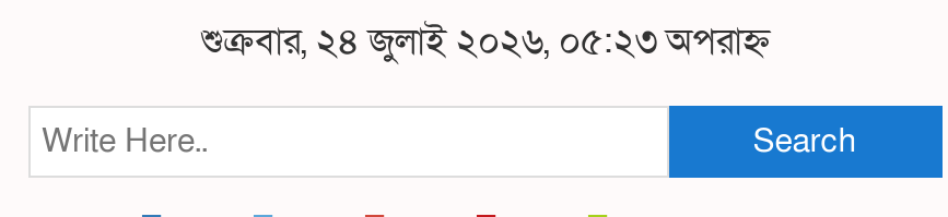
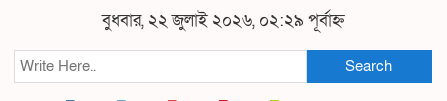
- শুক্রবার, ২৪ জুলাই ২০২৬, ০৫:২৩ অপরাহ্ন
+ বুধবার, ২২ জুলাই ২০২৬, ০২:২৯ পূর্বাহ্ন
